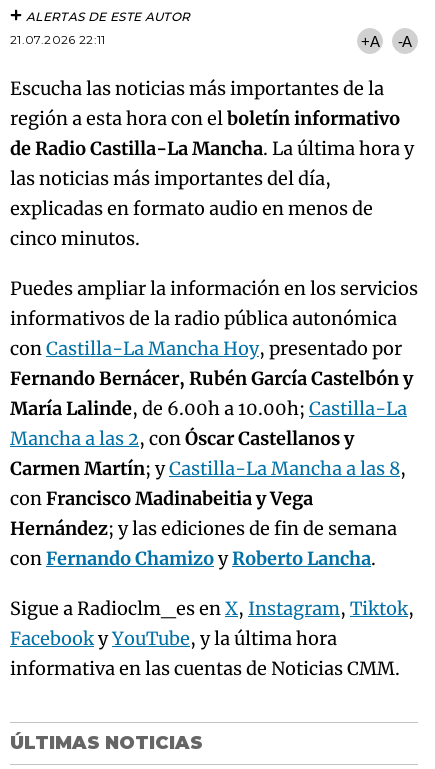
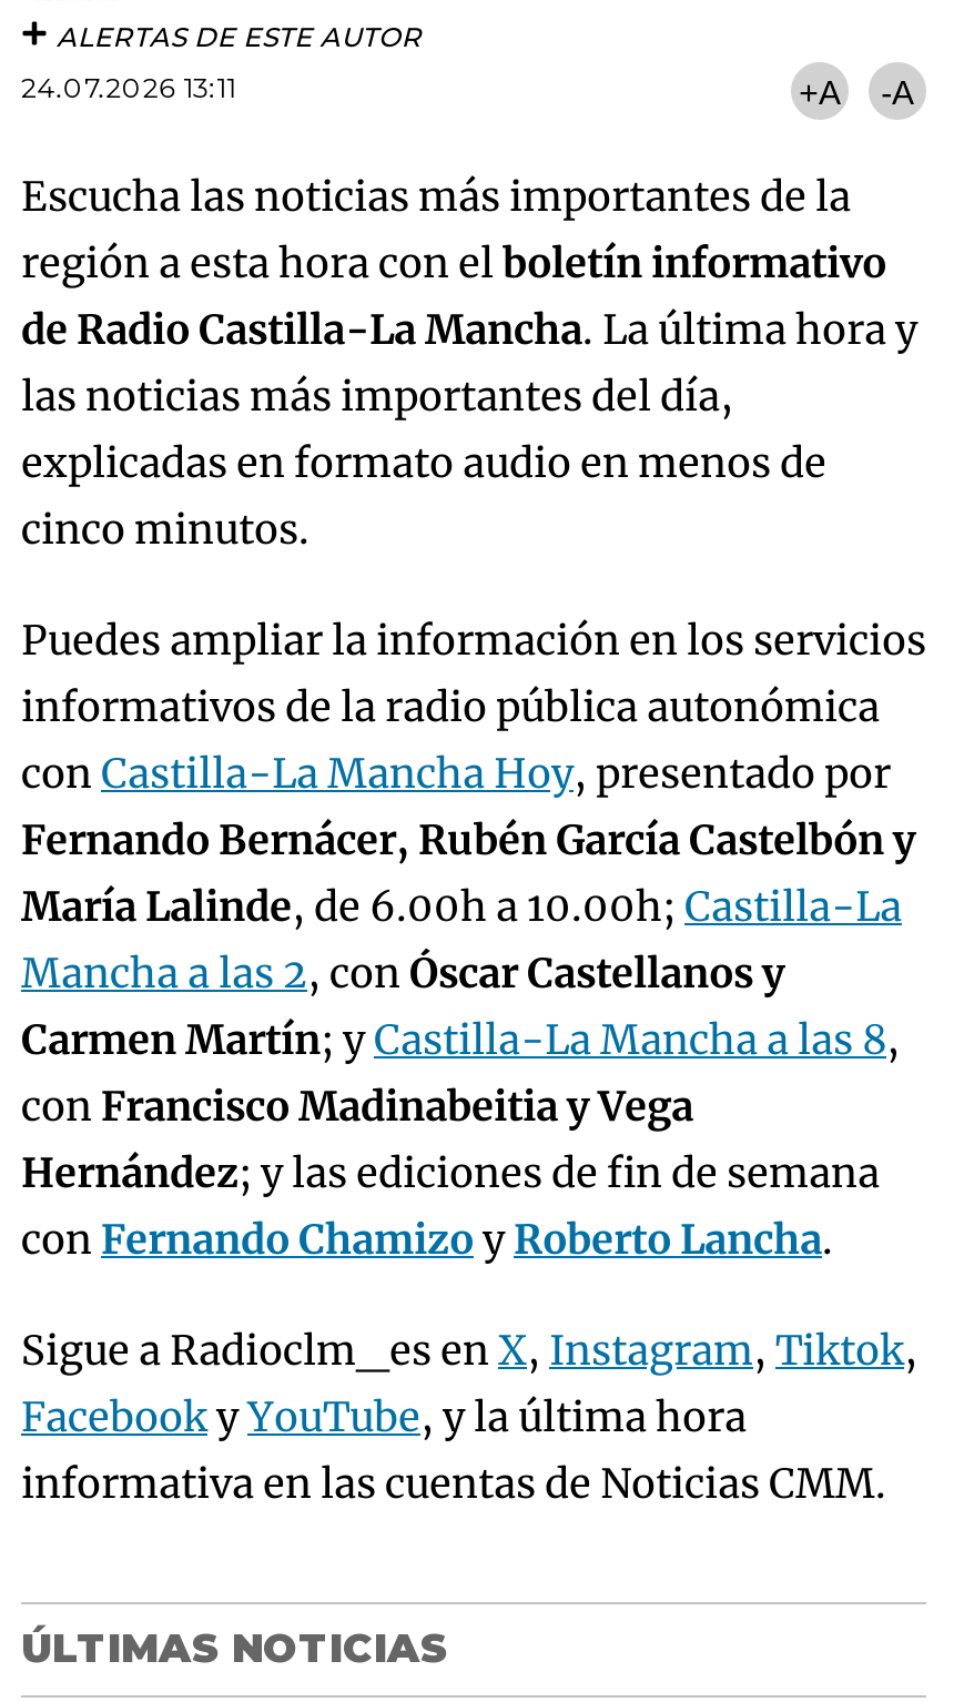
- 21.07.2026 22:11
+ 24.07.2026 13:11
